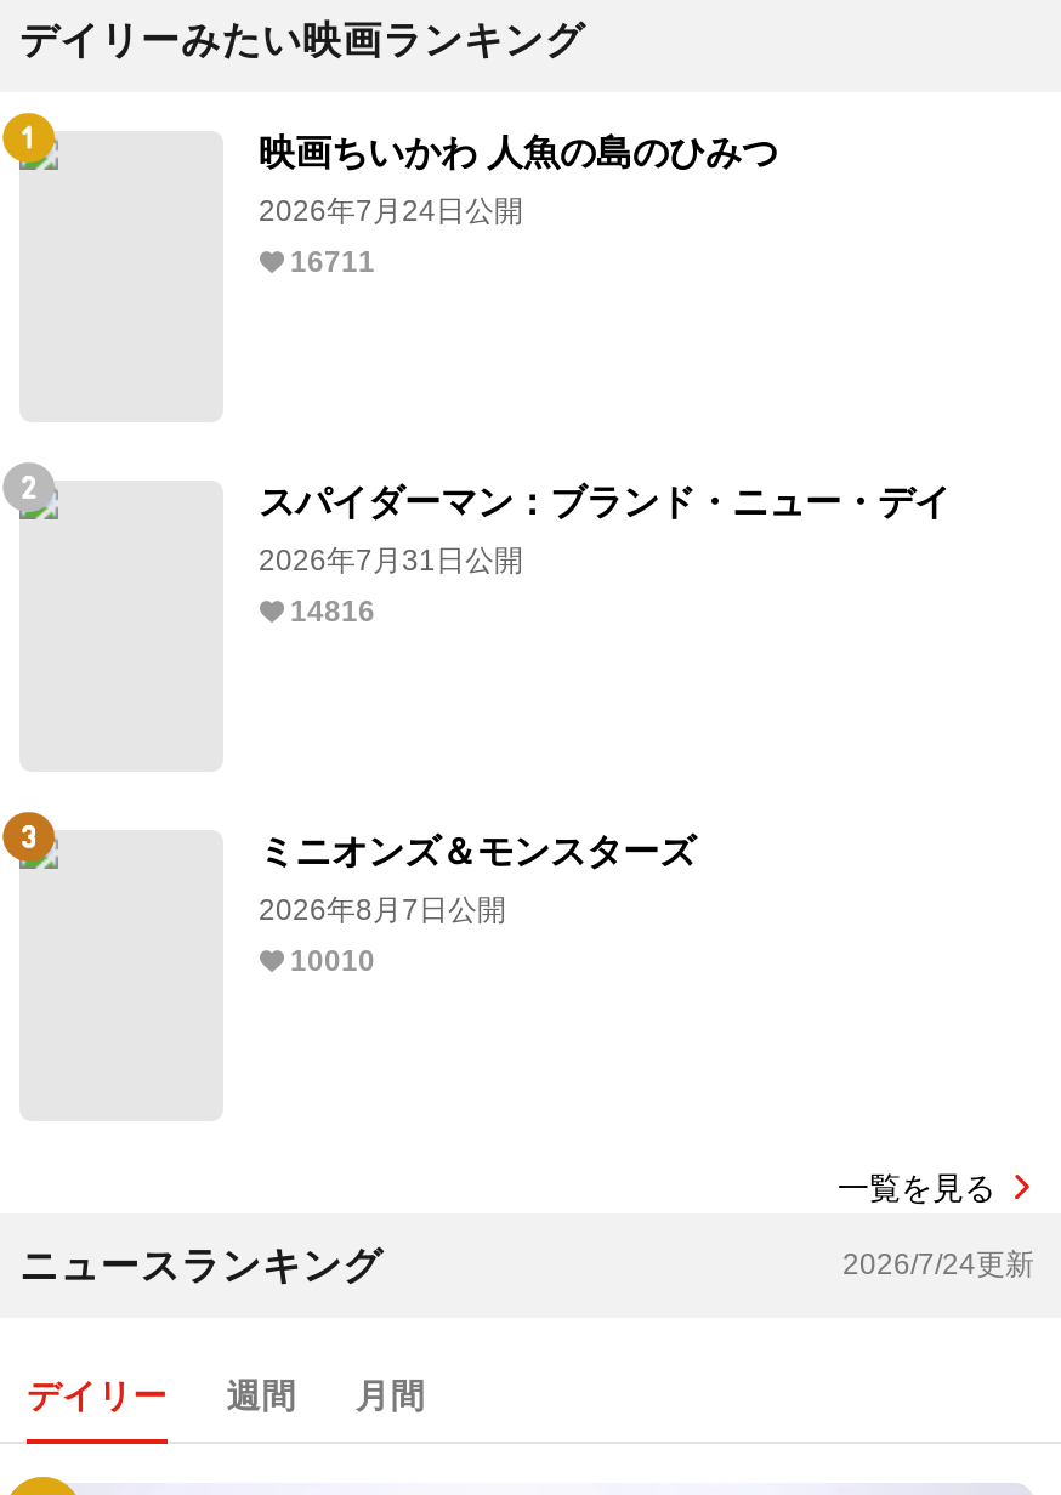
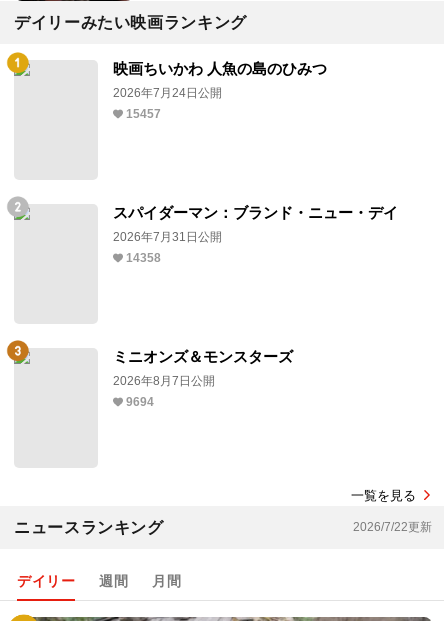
- 16711
+ 15457

- 14816
+ 14358

- 10010
+ 9694

- 2026/7/24更新
+ 2026/7/22更新
